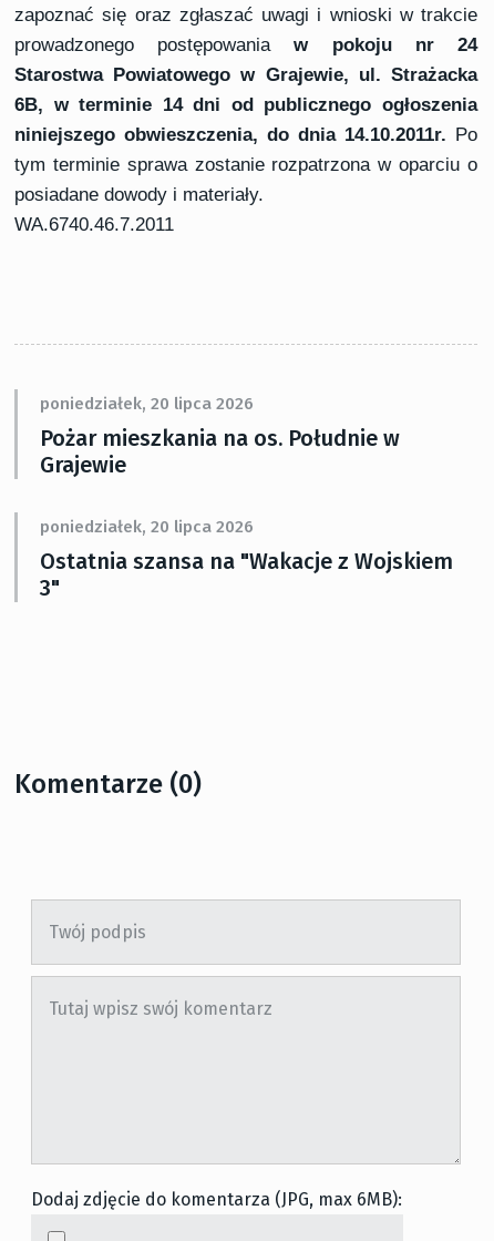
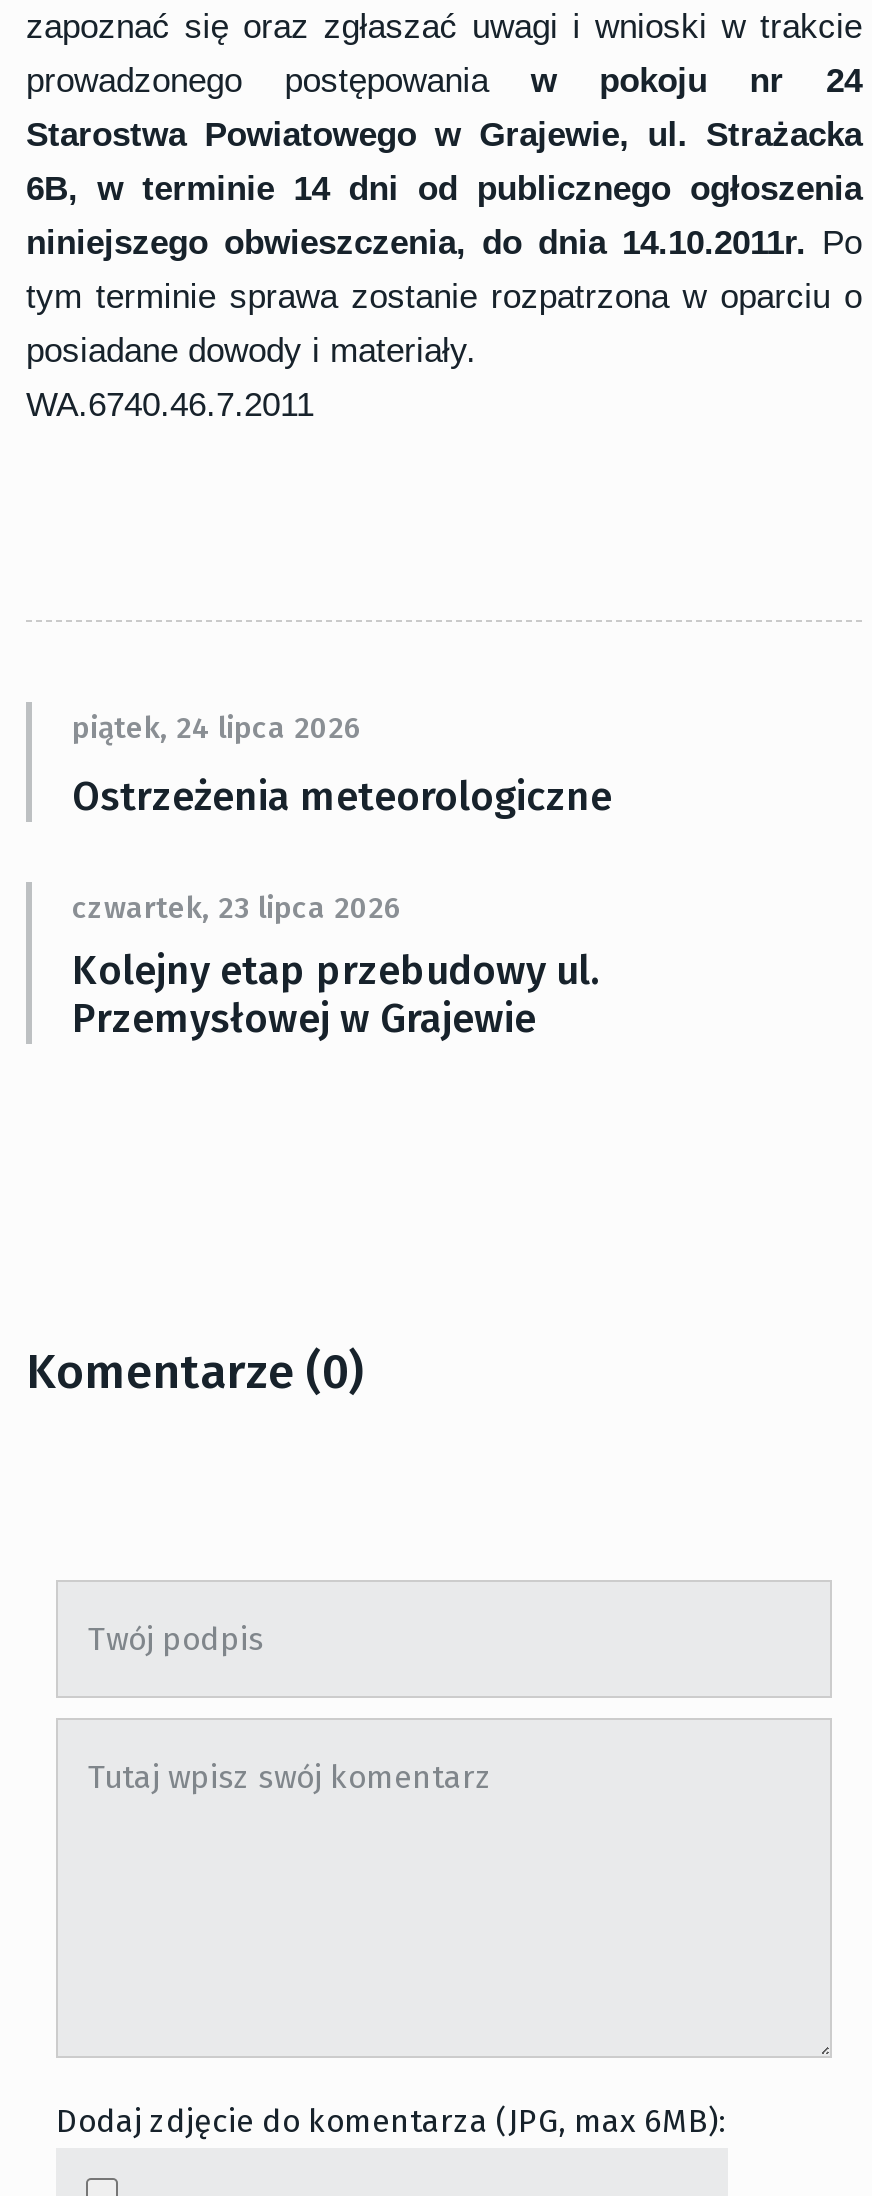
- poniedziałek, 20 lipca 2026
- Pożar mieszkania na os. Południe w
- Grajewie
- poniedziałek, 20 lipca 2026
- Ostatnia szansa na "Wakacje z Wojskiem
- 3"
+ piątek, 24 lipca 2026
+ Ostrzeżenia meteorologiczne
+ czwartek, 23 lipca 2026
+ Kolejny etap przebudowy ul.
+ Przemysłowej w Grajewie
